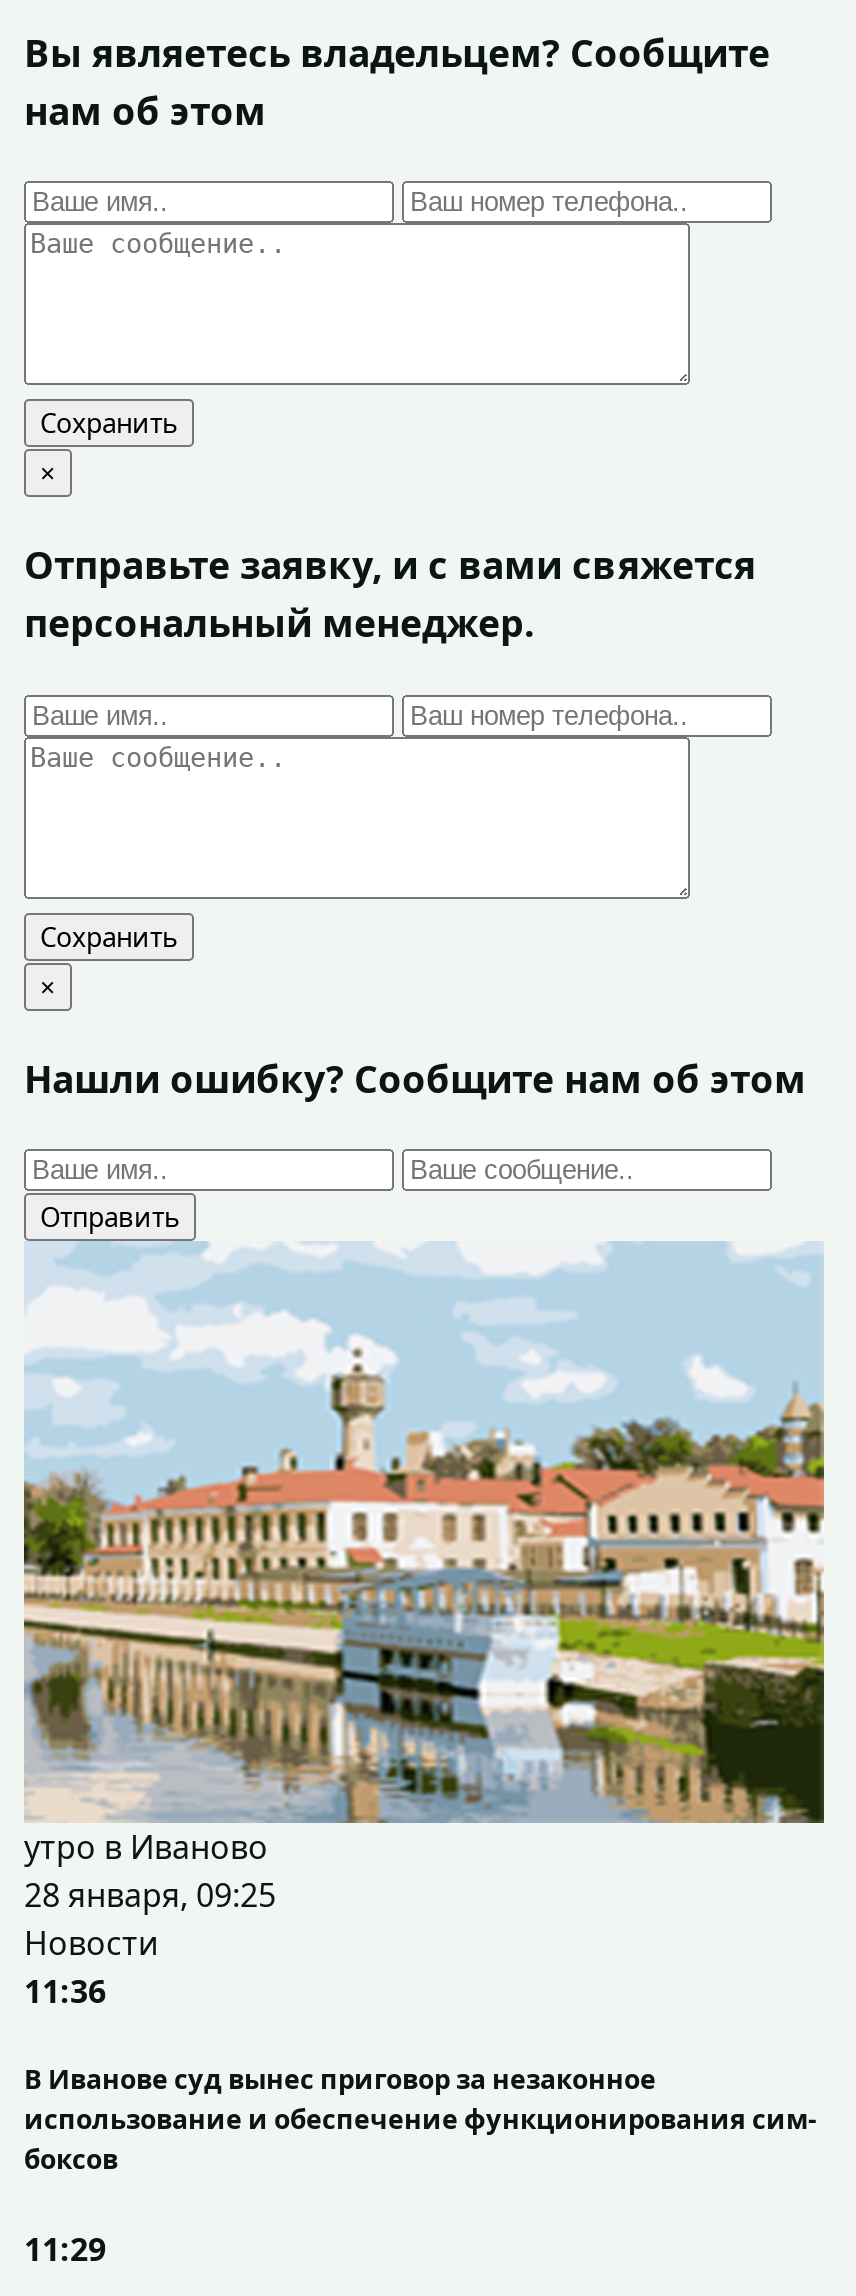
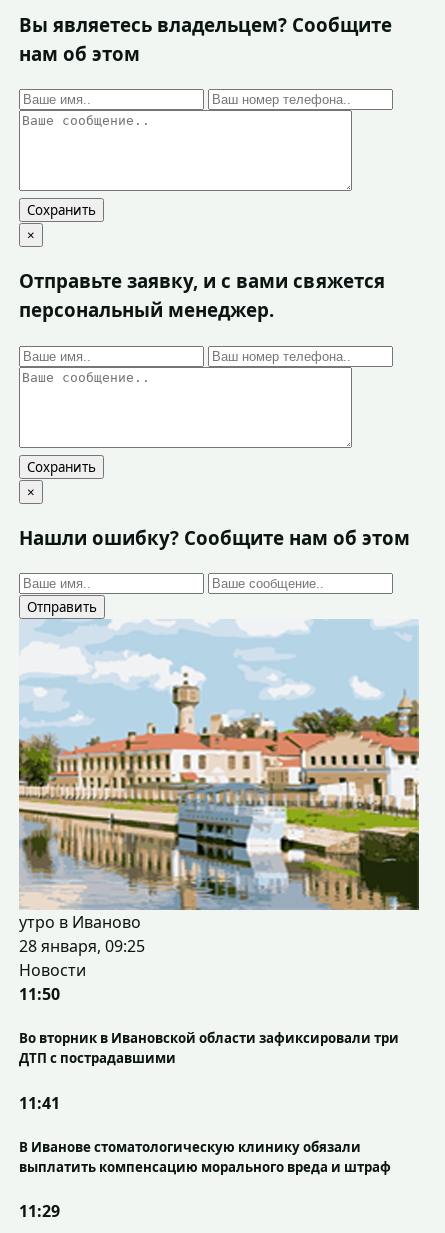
- 11:36
- В Иванове суд вынес приговор за незаконное
- использование и обеспечение функционирования сим-
- боксов
+ 11:50
+ Во вторник в Ивановской области зафиксировали три
+ ДТП с пострадавшими
+ 11:41
+ В Иванове стоматологическую клинику обязали
+ выплатить компенсацию морального вреда и штраф
